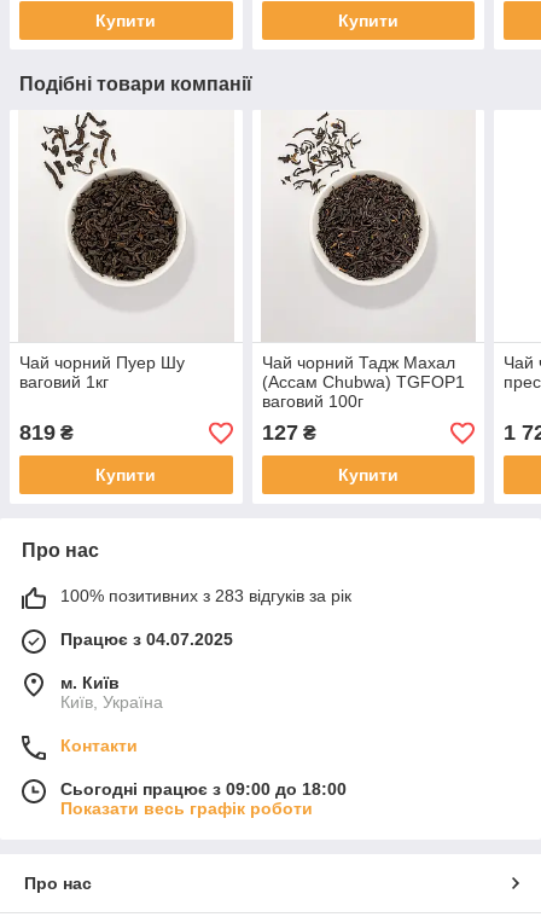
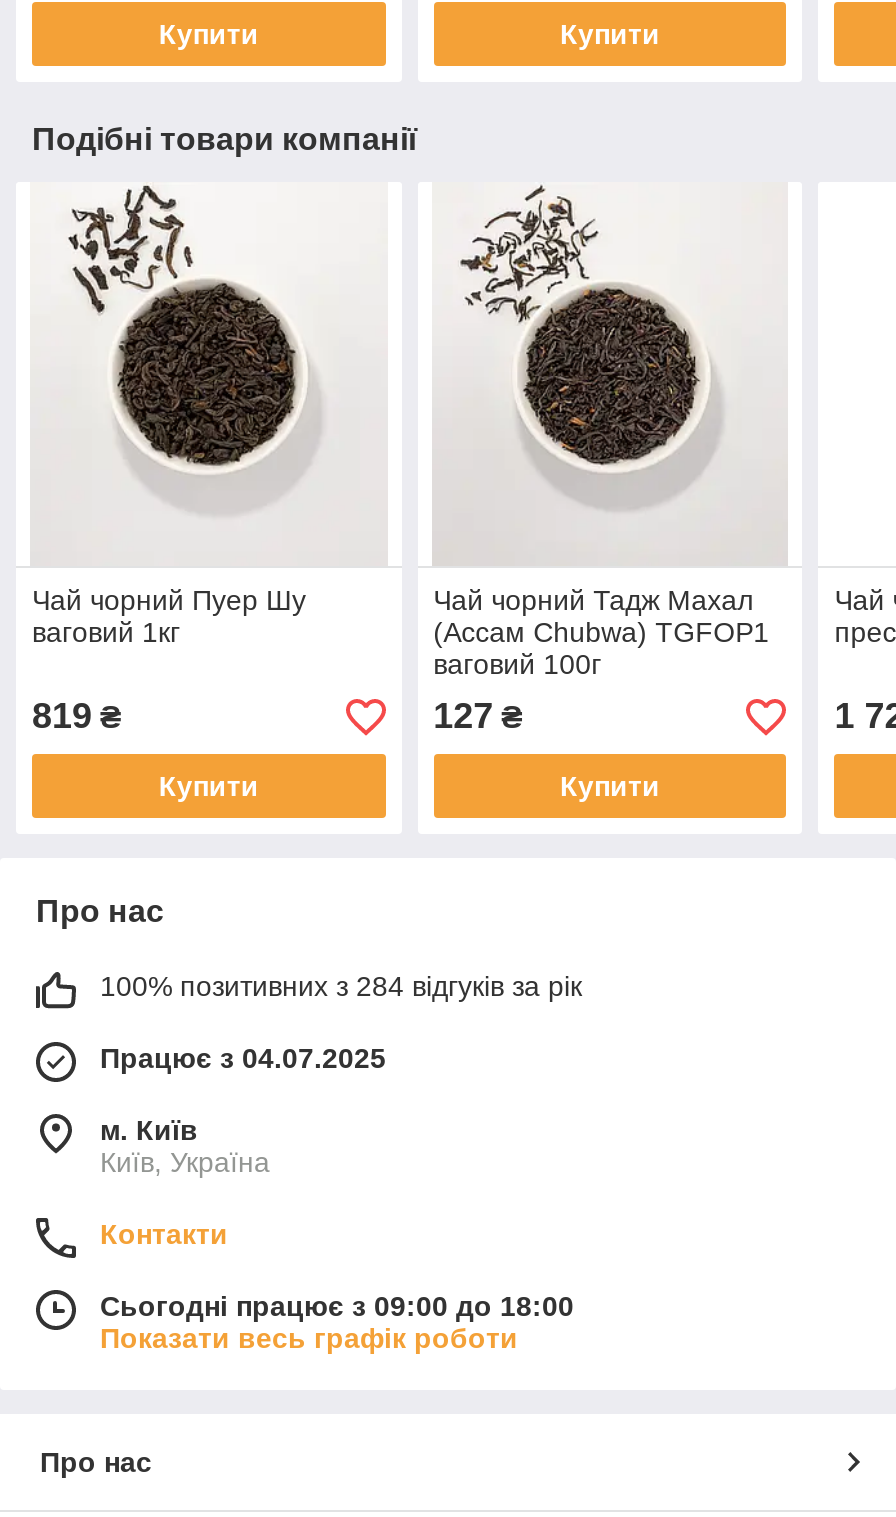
- 100% позитивних з 283 відгуків за рік
+ 100% позитивних з 284 відгуків за рік
